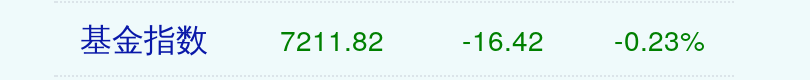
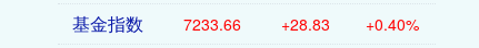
- 7211.82
+ 7233.66

- -16.42
+ +28.83

- -0.23%
+ +0.40%
